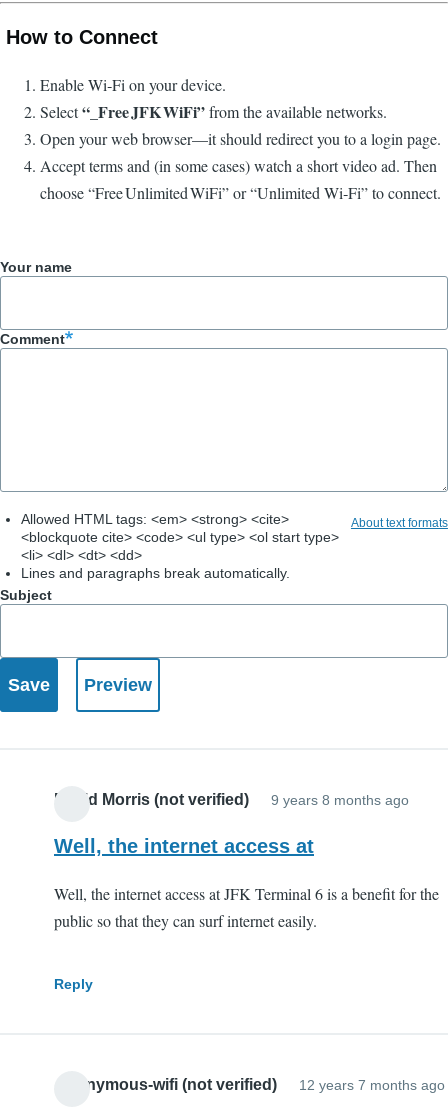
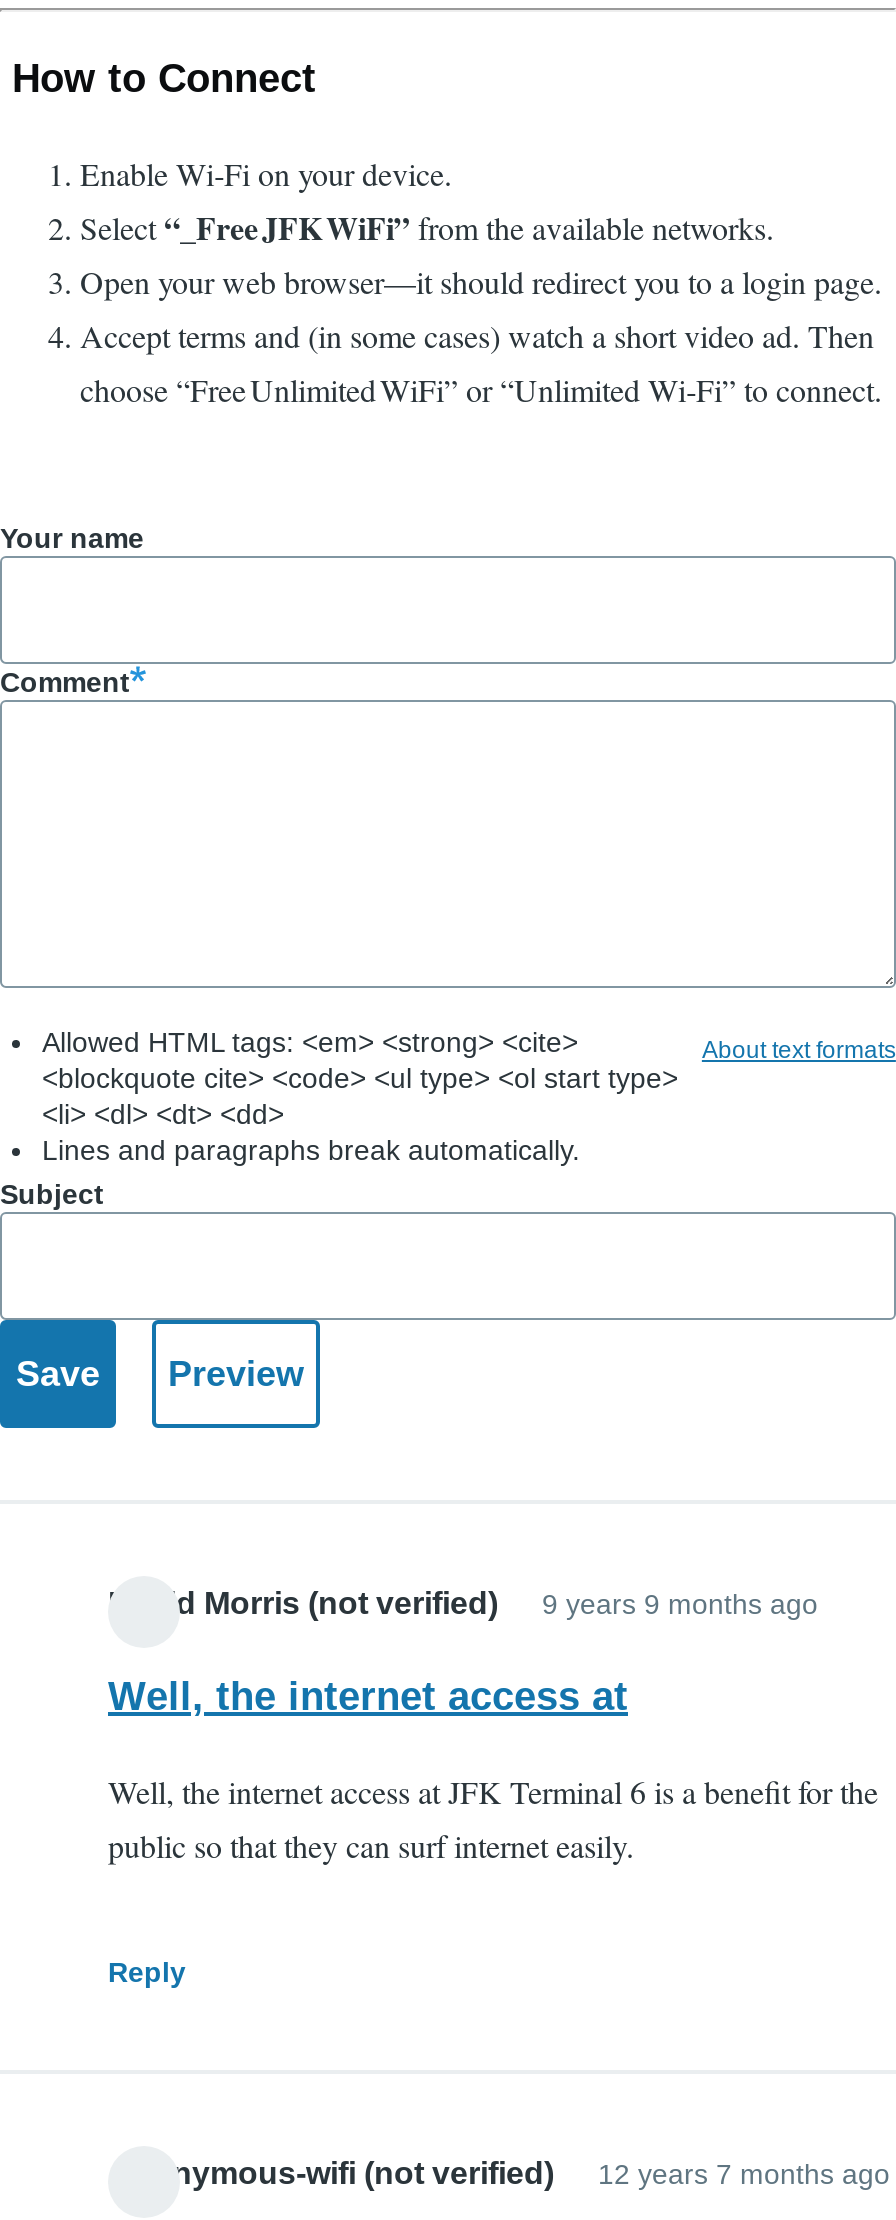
- 9 years 8 months ago
+ 9 years 9 months ago
